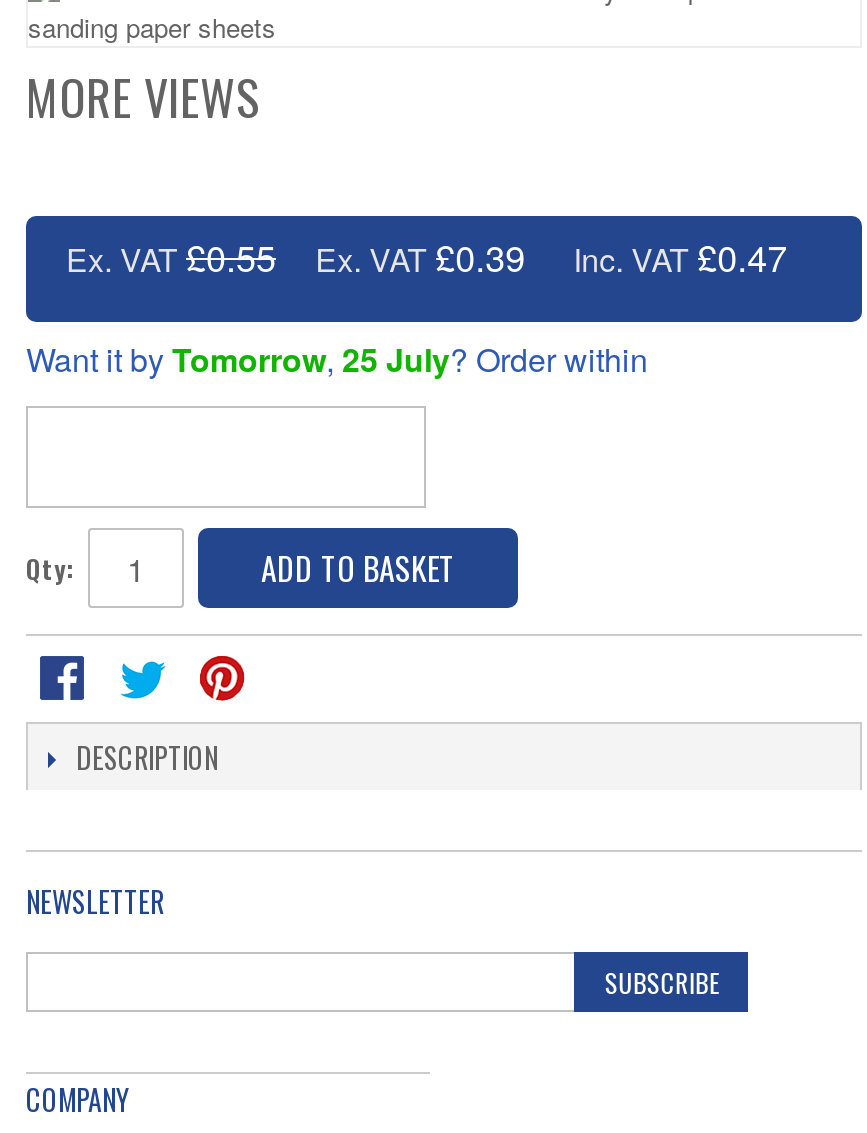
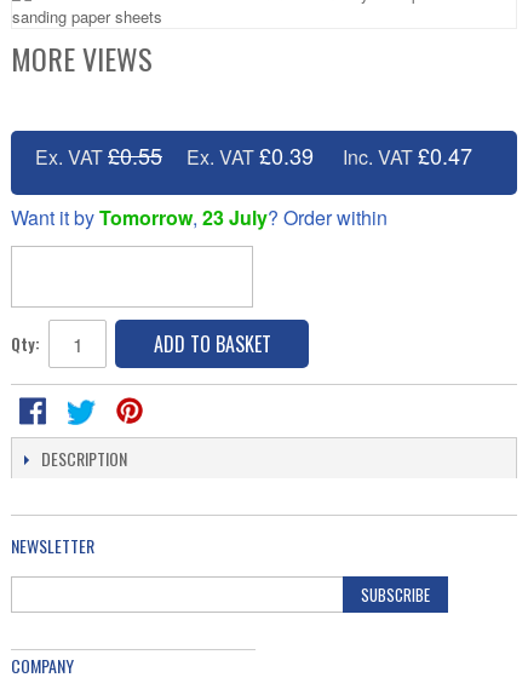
- Want it by Tomorrow, 25 July? Order within
+ Want it by Tomorrow, 23 July? Order within
